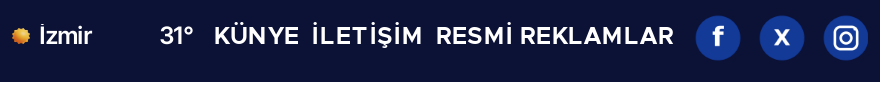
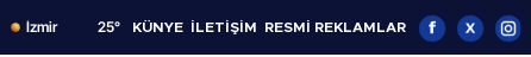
- 31° KÜNYE İLETİŞİM RESMİ REKLAMLAR
+ 25° KÜNYE İLETİŞİM RESMİ REKLAMLAR
